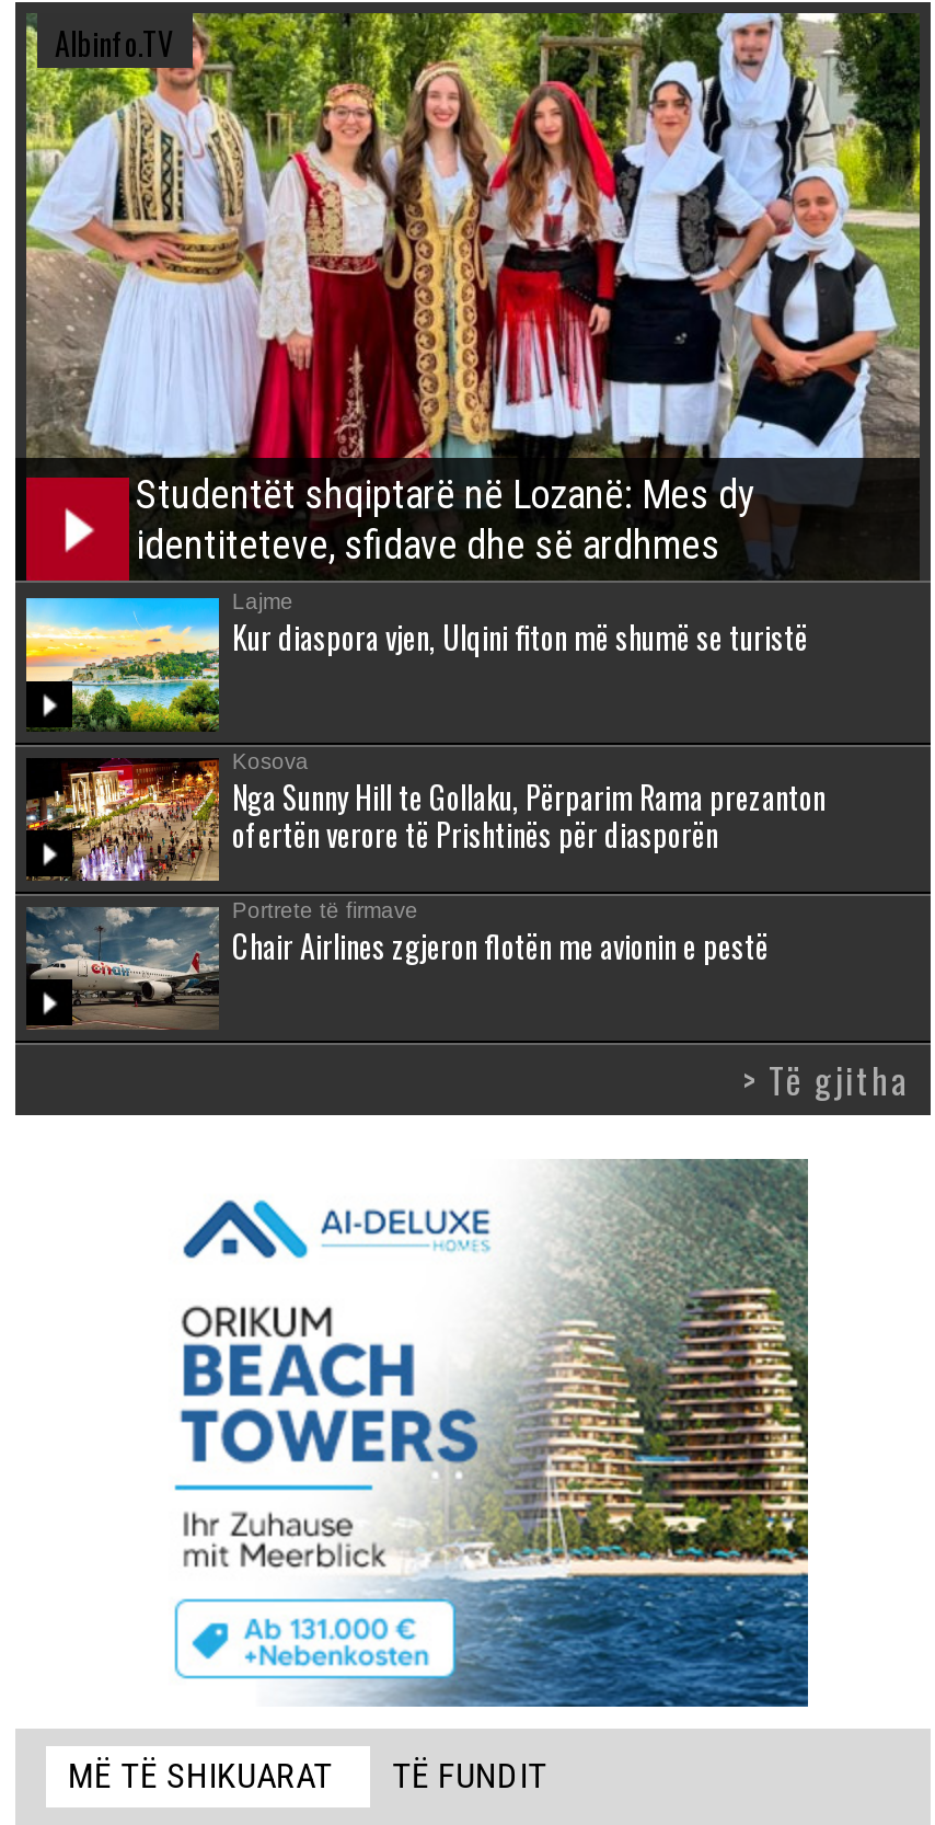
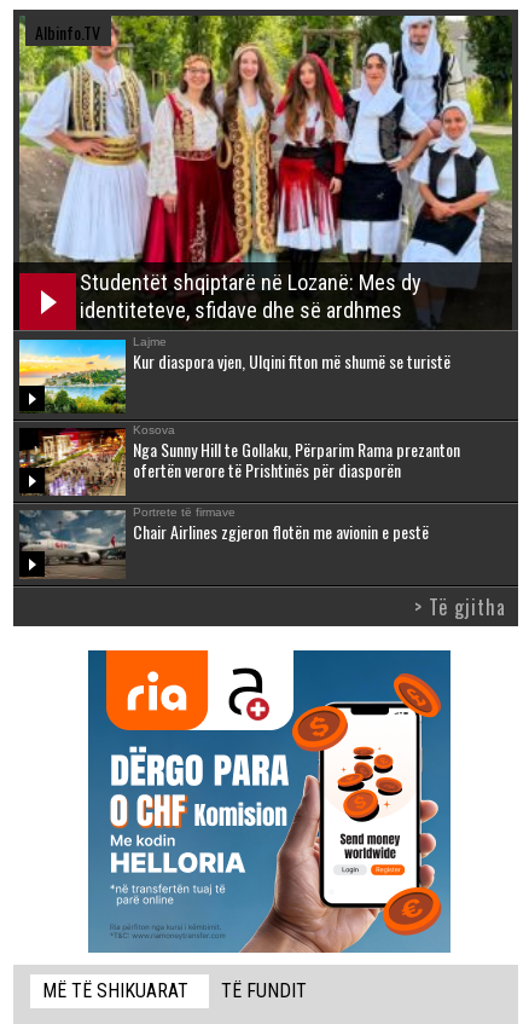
- [image]
+ [image]
